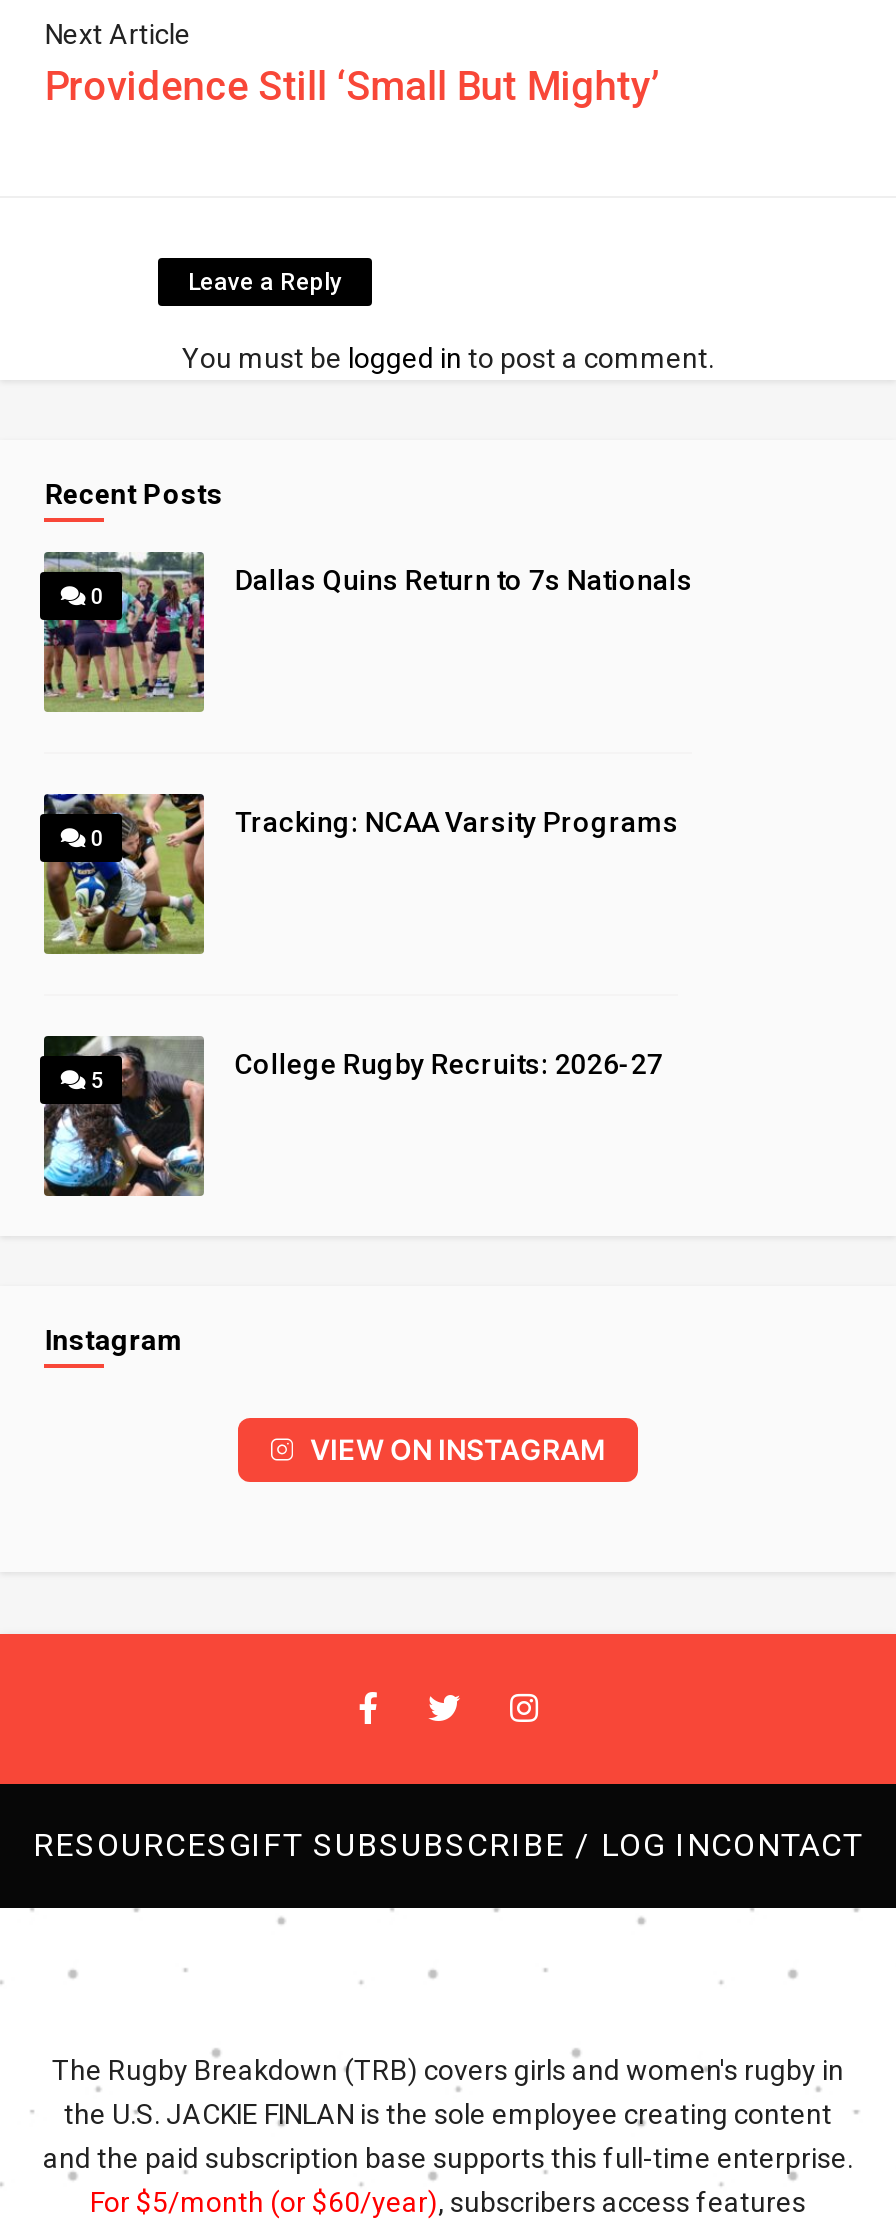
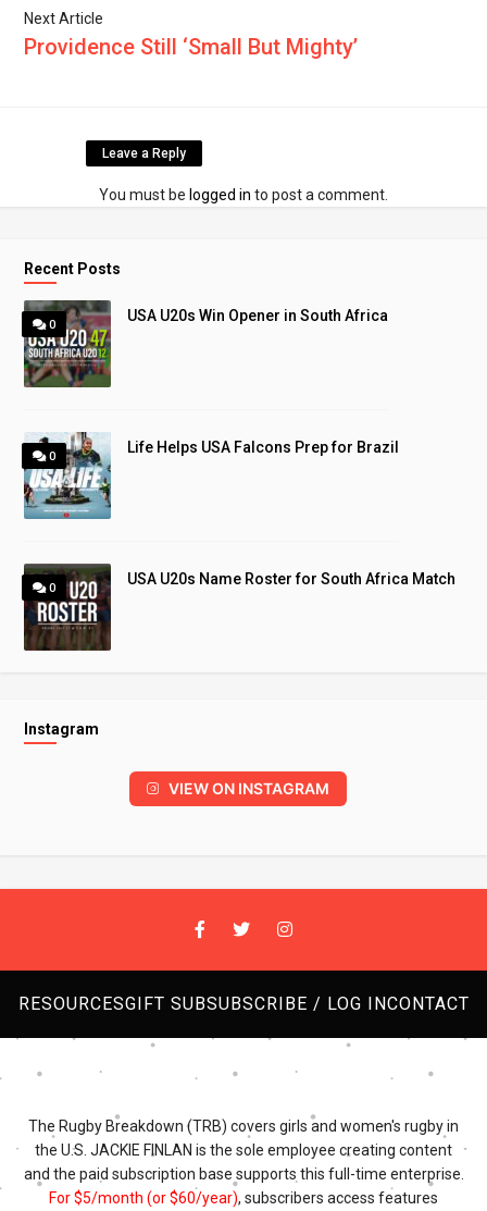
- [image]
- Dallas Quins Return to 7s Nationals
+ [image]
+ USA U20s Win Opener in South Africa

- [image]
- Tracking: NCAA Varsity Programs
+ [image]
+ Life Helps USA Falcons Prep for Brazil

- [image]
- 5
+ [image]
+ 0

- College Rugby Recruits: 2026-27
+ USA U20s Name Roster for South Africa Match
